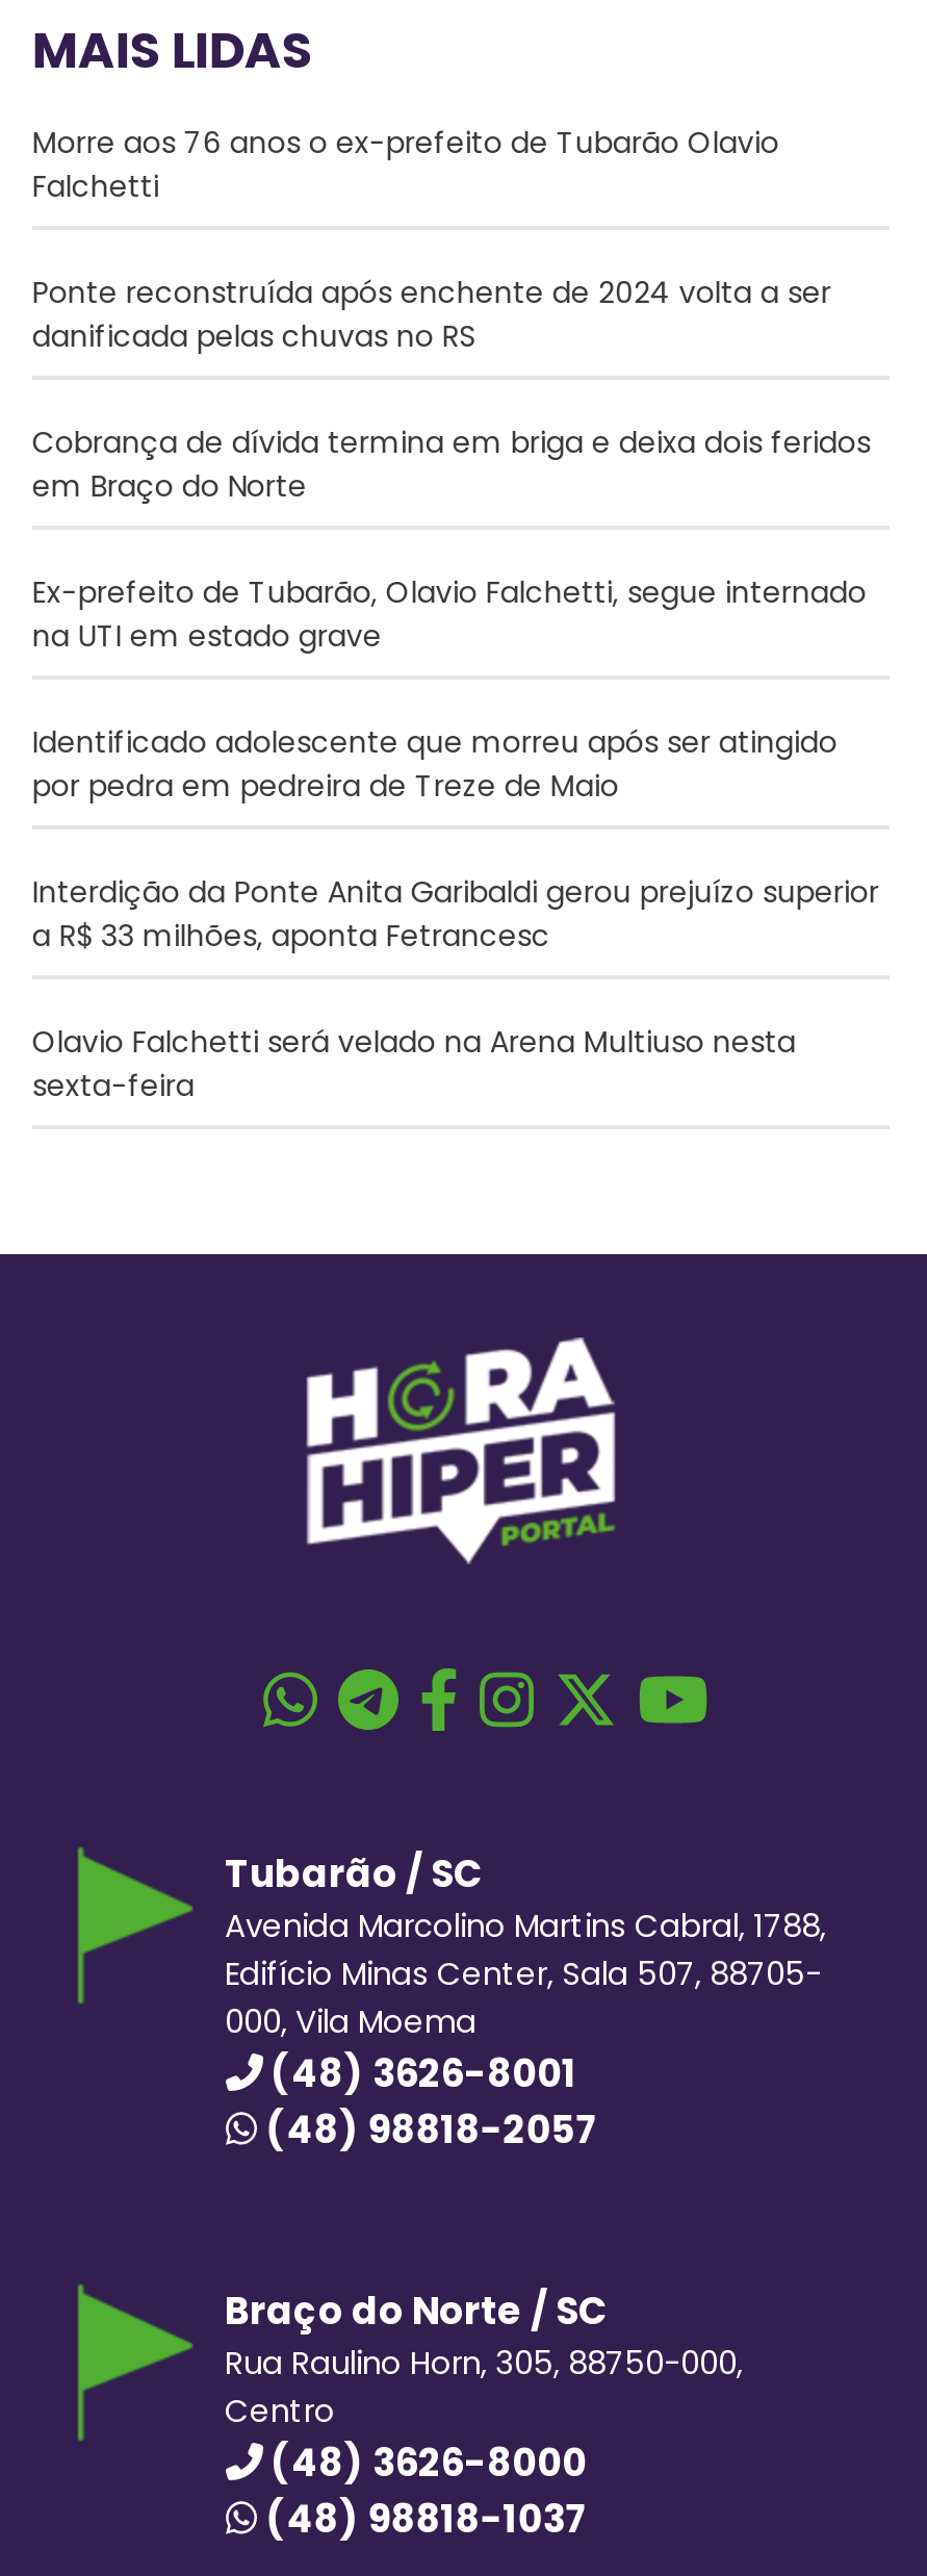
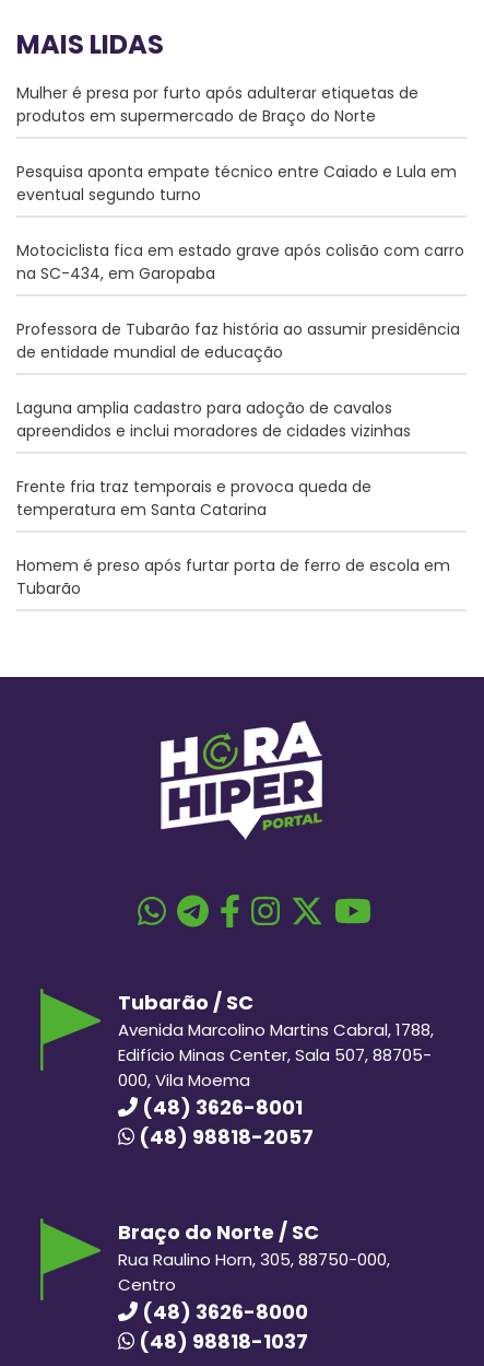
- Morre aos 76 anos o ex-prefeito de Tubarão Olavio
- Falchetti
+ Mulher é presa por furto após adulterar etiquetas de
+ produtos em supermercado de Braço do Norte

- Ponte reconstruída após enchente de 2024 volta a ser
- danificada pelas chuvas no RS
+ Pesquisa aponta empate técnico entre Caiado e Lula em
+ eventual segundo turno

- Cobrança de dívida termina em briga e deixa dois feridos
- em Braço do Norte
+ Motociclista fica em estado grave após colisão com carro
+ na SC-434, em Garopaba

- Ex-prefeito de Tubarão, Olavio Falchetti, segue internado
- na UTI em estado grave
+ Professora de Tubarão faz história ao assumir presidência
+ de entidade mundial de educação

- Identificado adolescente que morreu após ser atingido
- por pedra em pedreira de Treze de Maio
+ Laguna amplia cadastro para adoção de cavalos
+ apreendidos e inclui moradores de cidades vizinhas

- Interdição da Ponte Anita Garibaldi gerou prejuízo superior
- a R$ 33 milhões, aponta Fetrancesc
+ Frente fria traz temporais e provoca queda de
+ temperatura em Santa Catarina

- Olavio Falchetti será velado na Arena Multiuso nesta
- sexta-feira
+ Homem é preso após furtar porta de ferro de escola em
+ Tubarão
